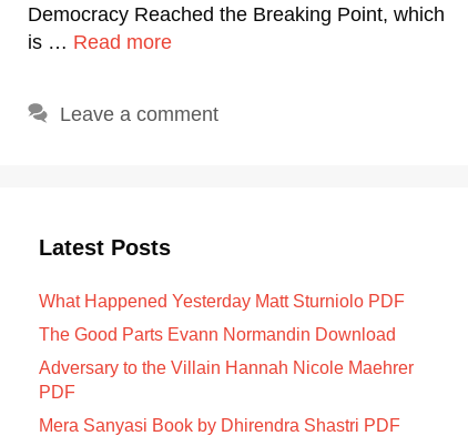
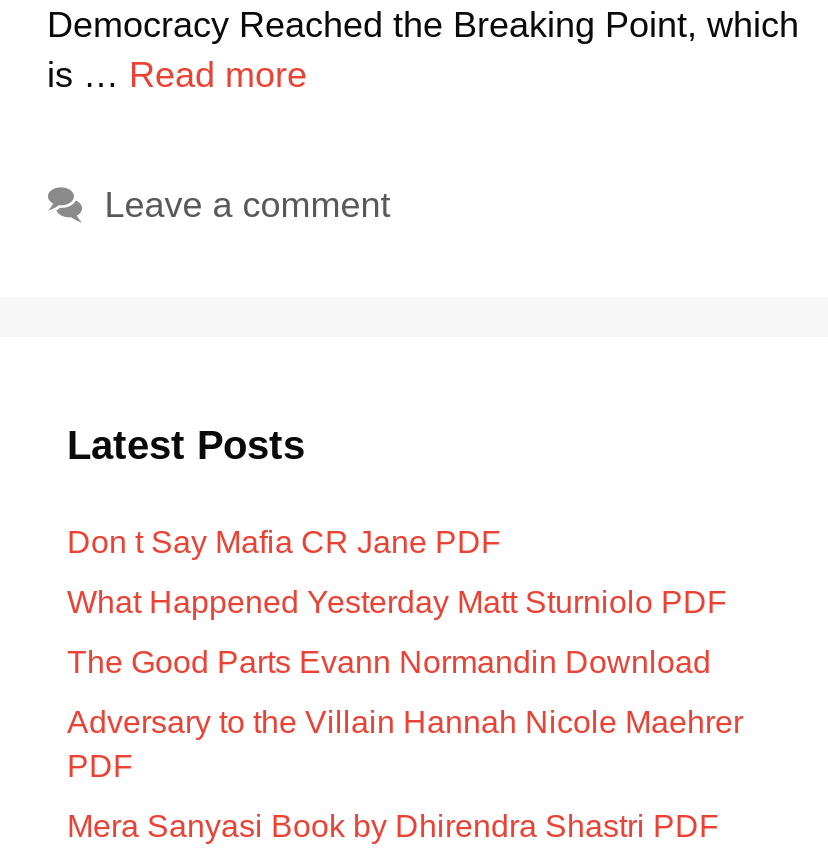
+ Don t Say Mafia CR Jane PDF
